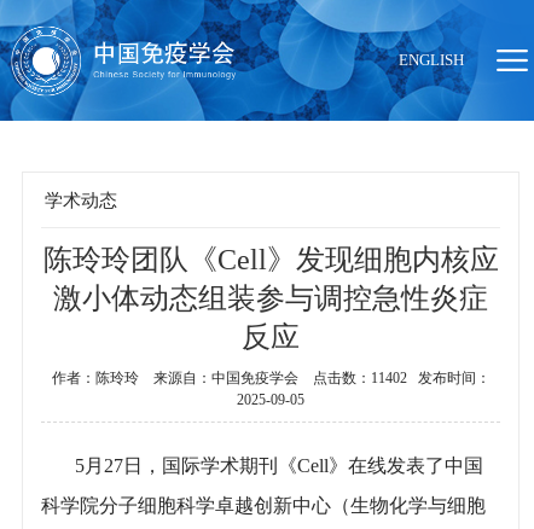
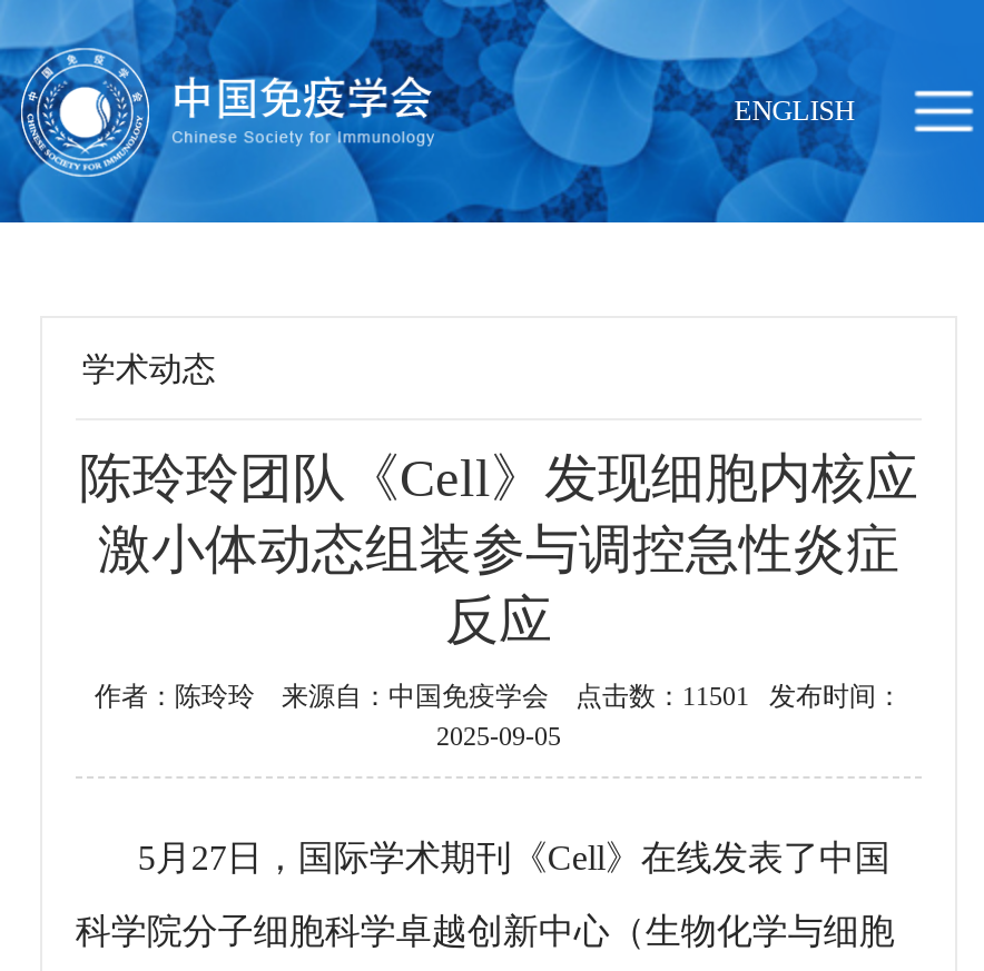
- 作者：陈玲玲 来源自：中国免疫学会 点击数：11402 发布时间：
+ 作者：陈玲玲 来源自：中国免疫学会 点击数：11501 发布时间：
